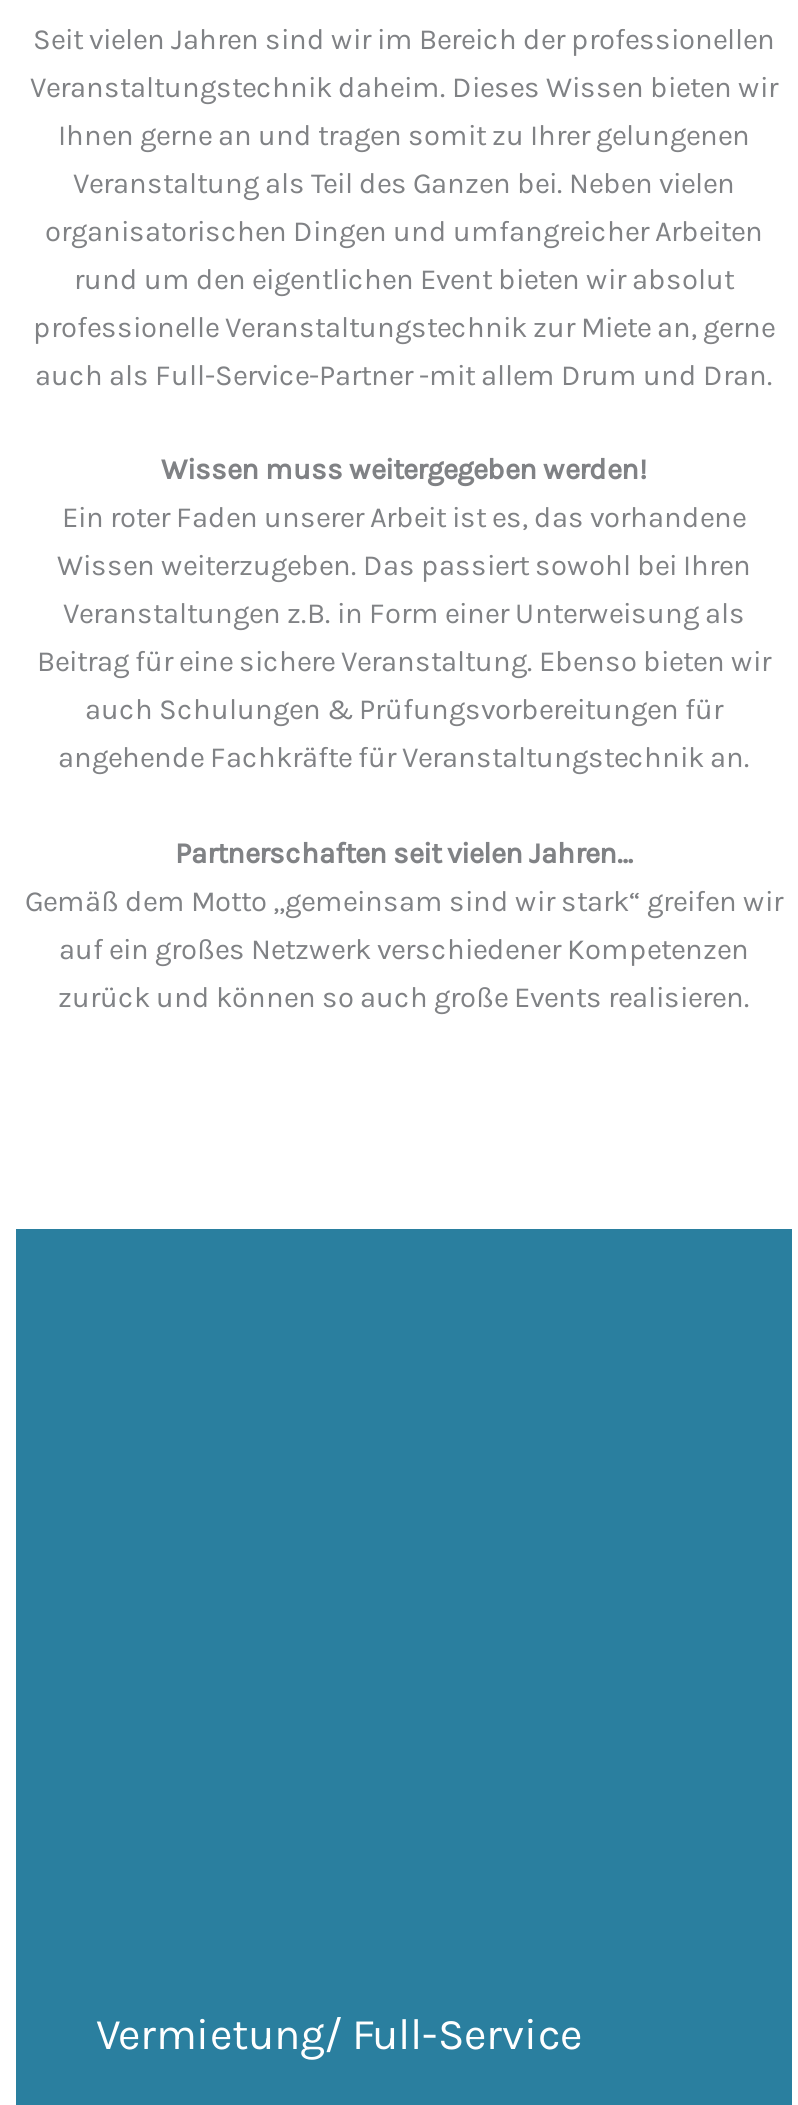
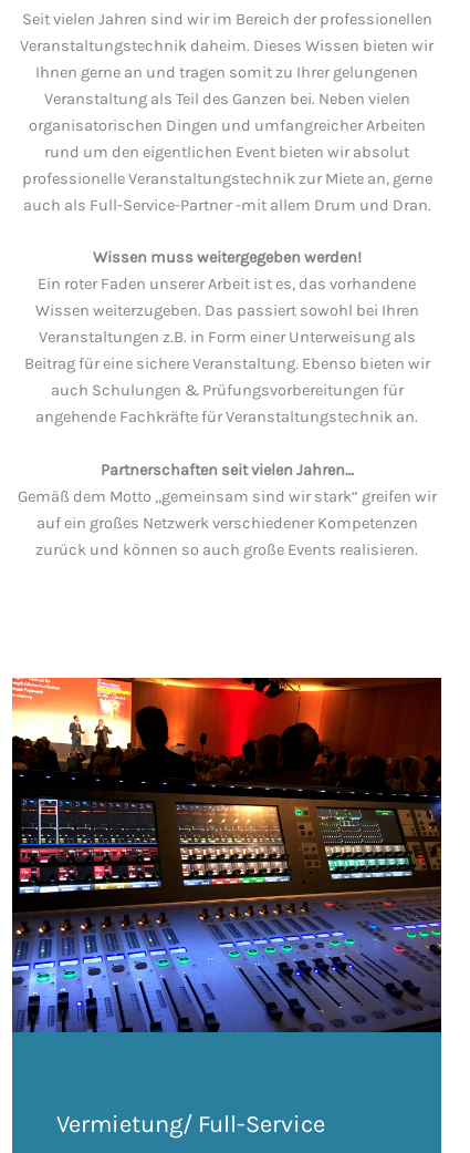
+ [image]
